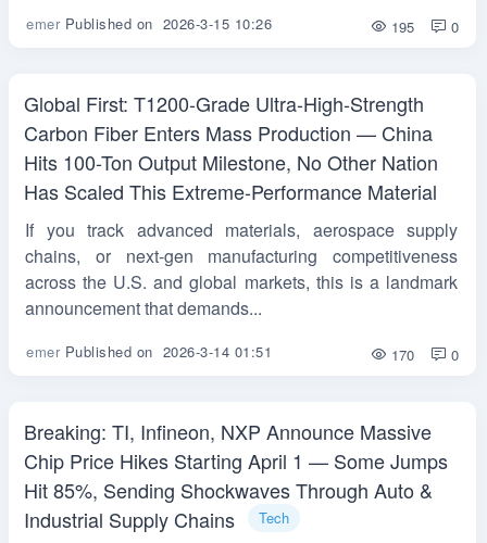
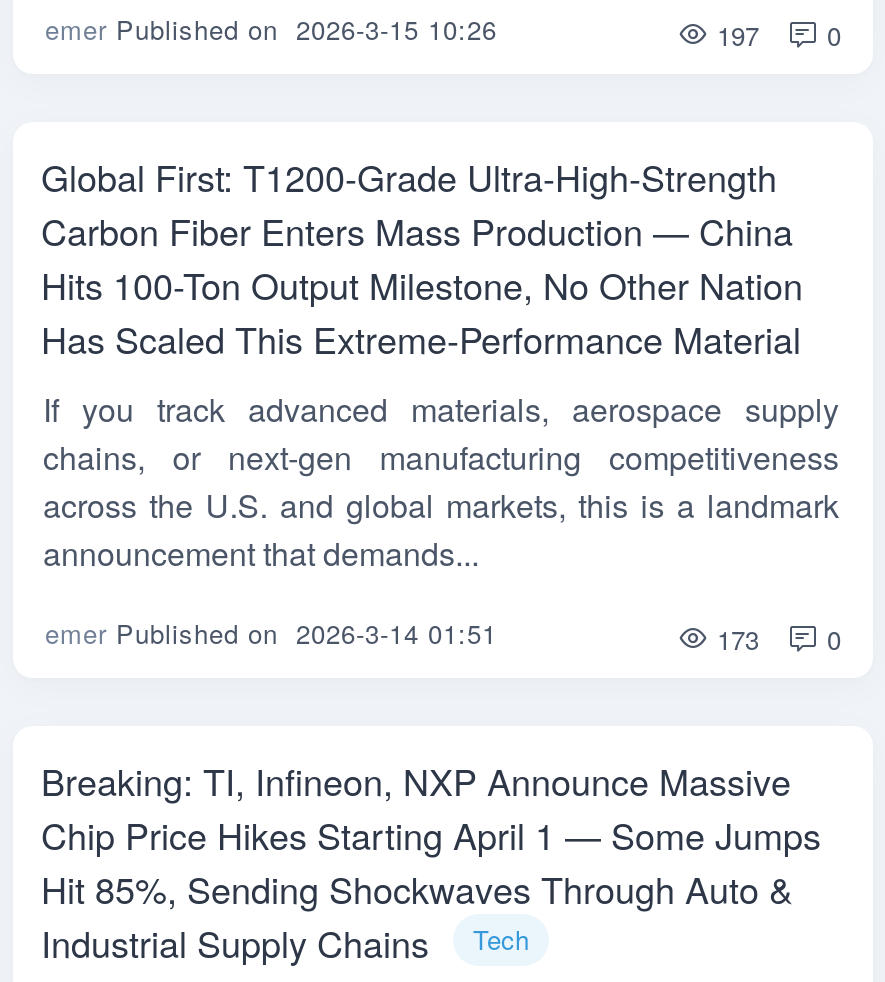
- 195
+ 197

- 170
+ 173
